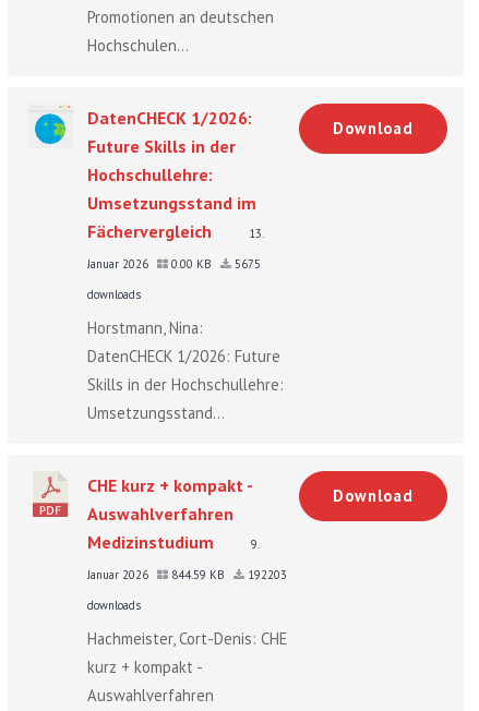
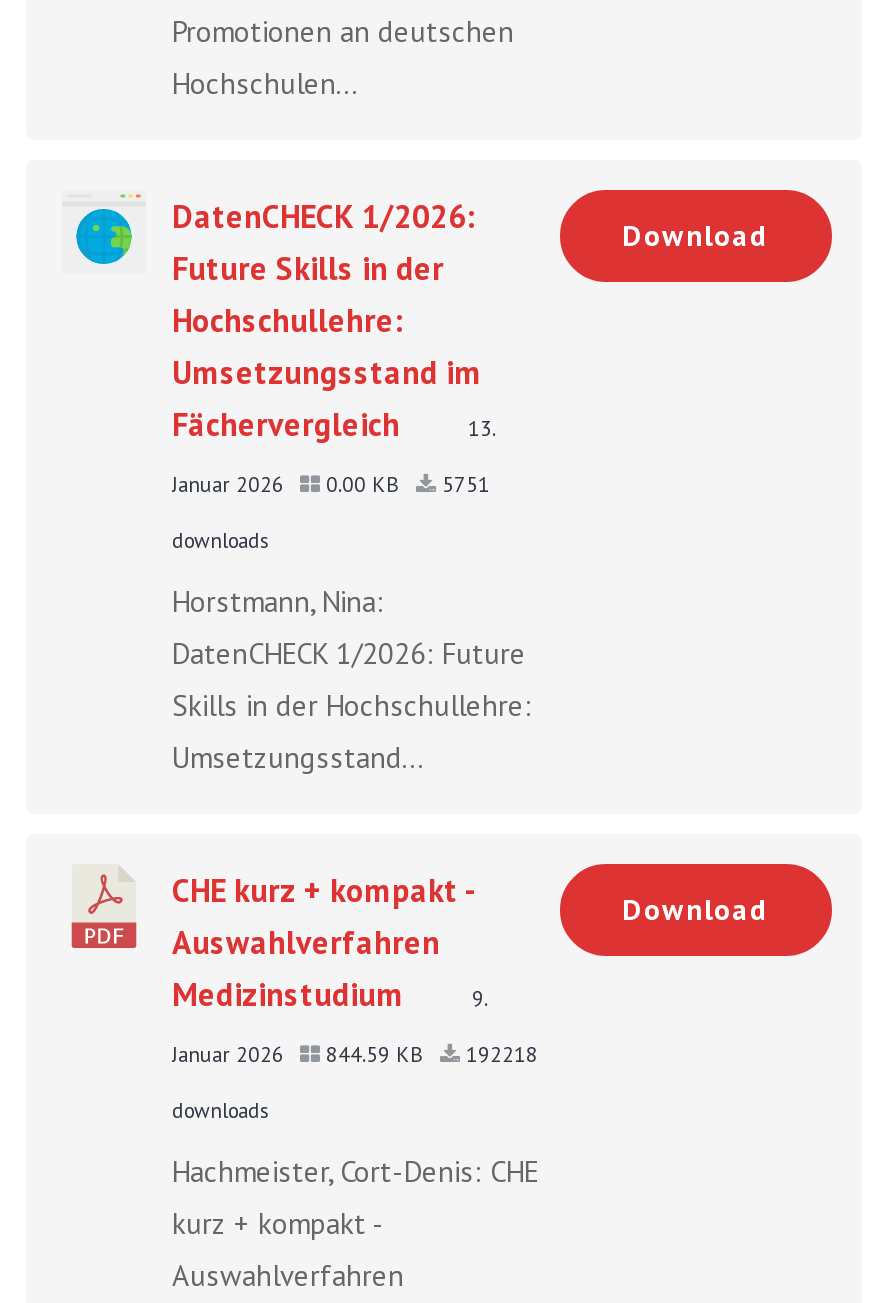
- Januar 2026 0.00 KB 5675
+ Januar 2026 0.00 KB 5751

- Januar 2026 844.59 KB 192203
+ Januar 2026 844.59 KB 192218
